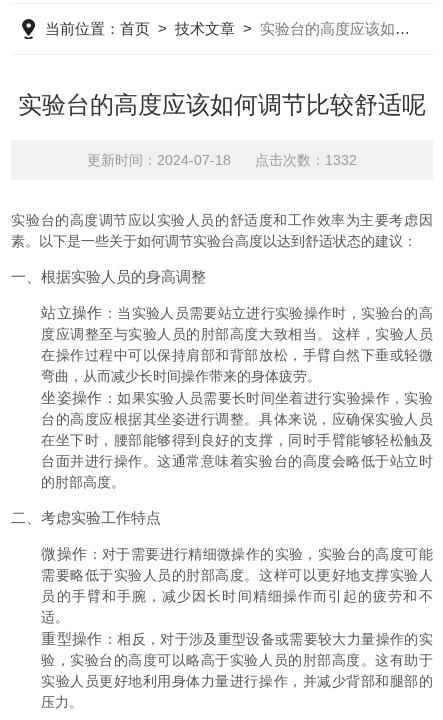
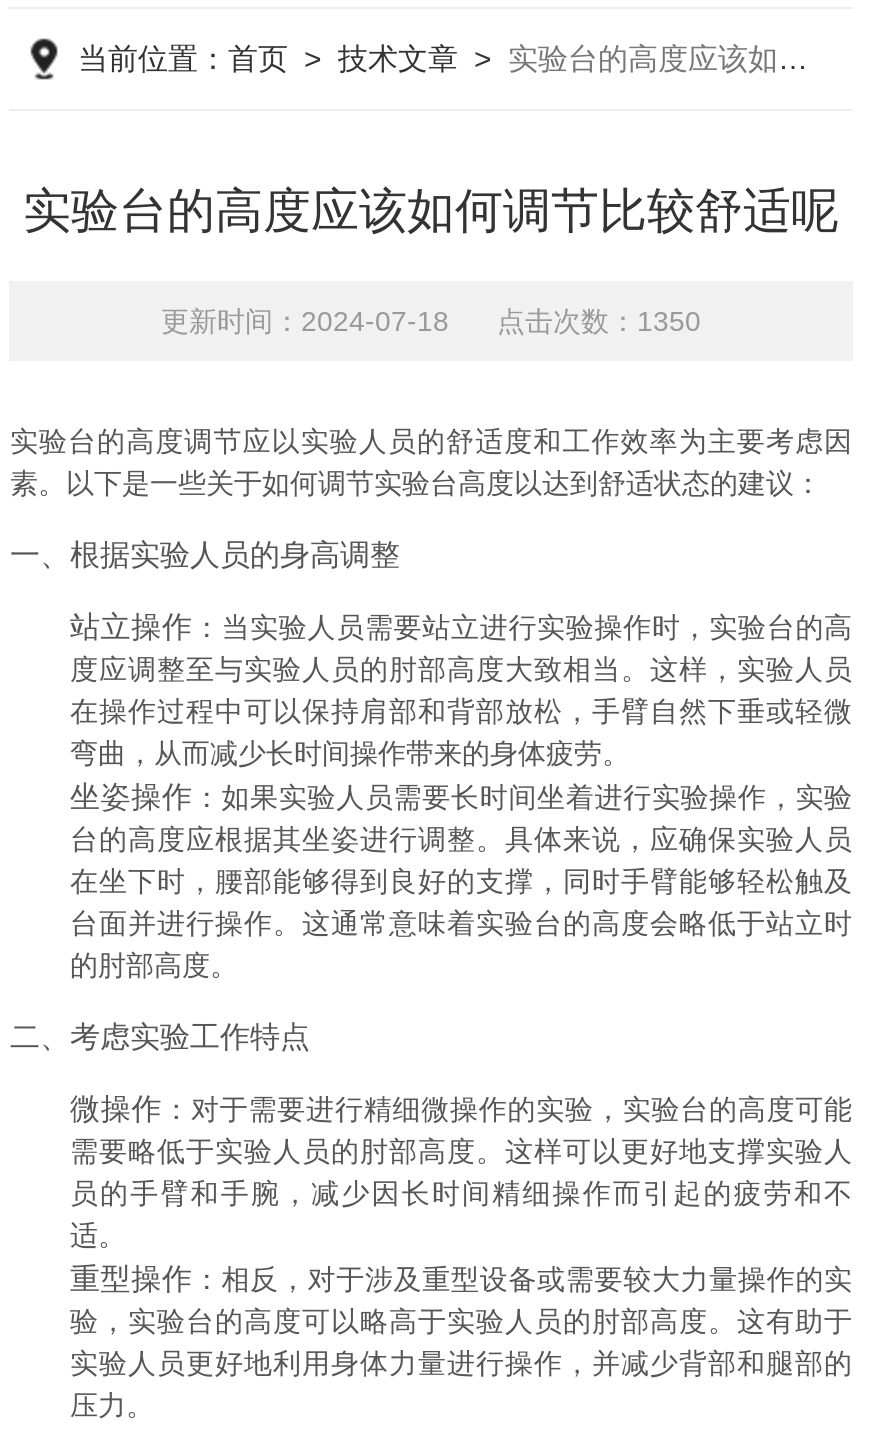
- 更新时间：2024-07-18 点击次数：1332
+ 更新时间：2024-07-18 点击次数：1350
